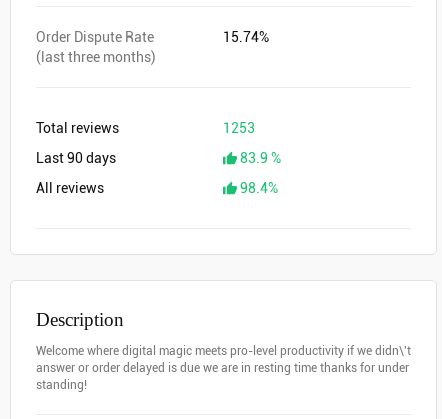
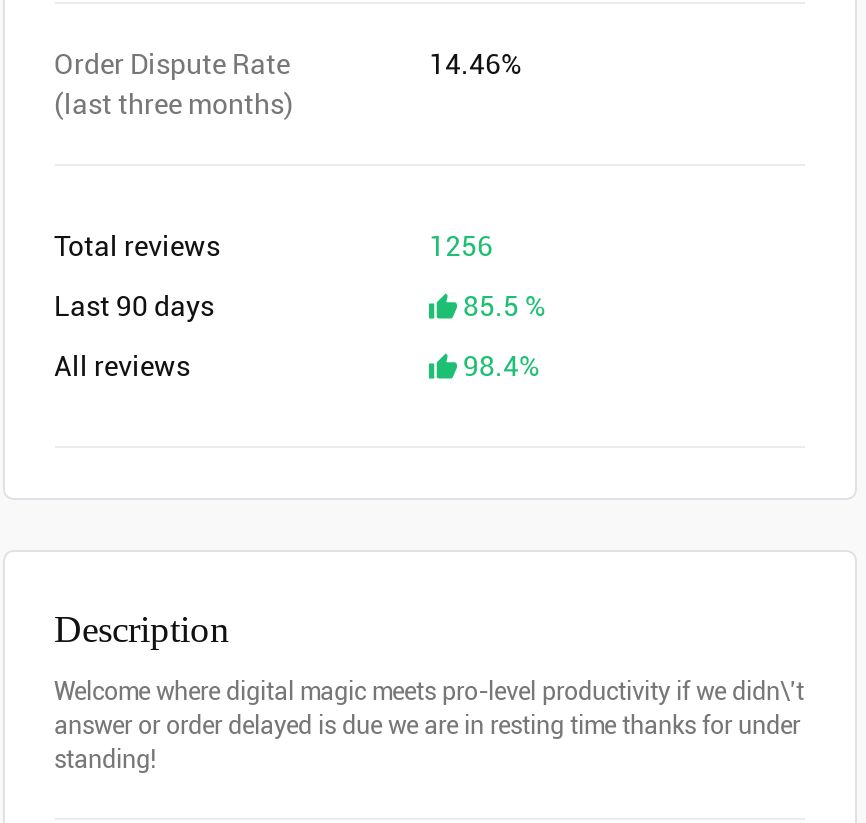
- 15.74%
+ 14.46%

- 1253
+ 1256

- 83.9 %
+ 85.5 %
